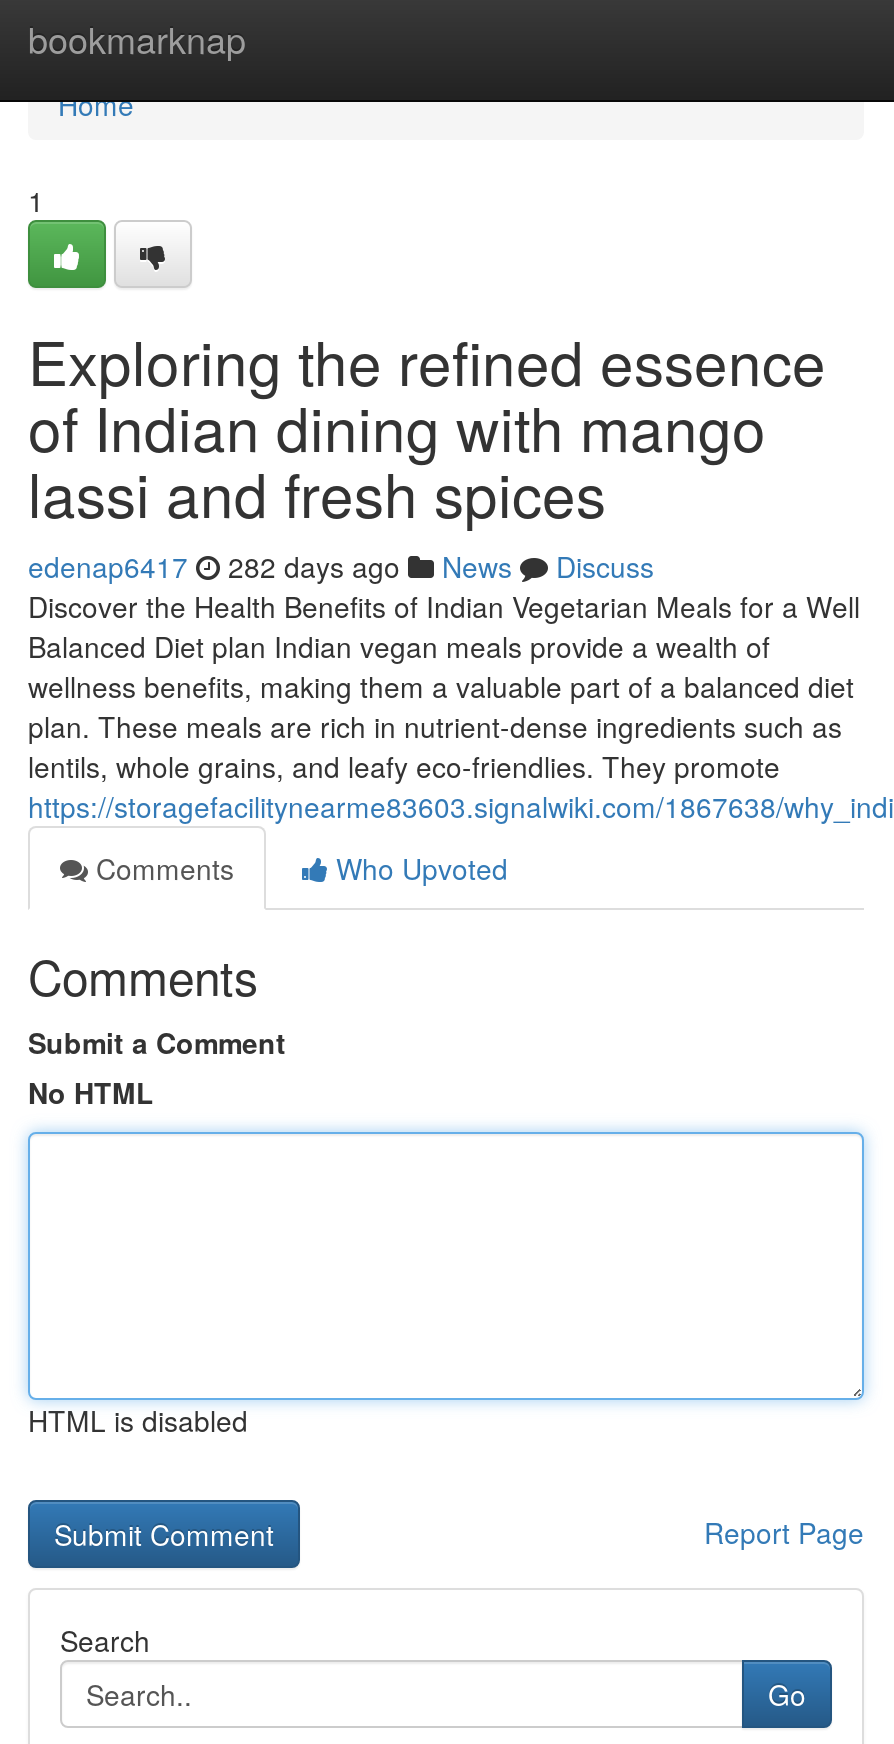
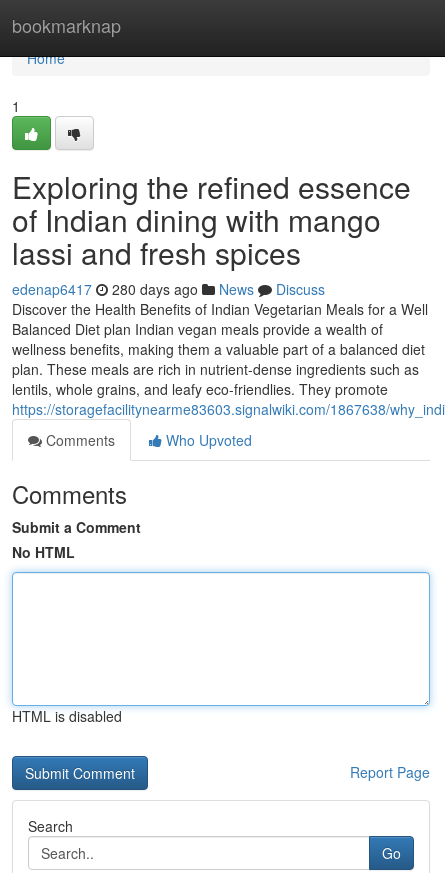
- edenap6417 282 days ago News Discuss
+ edenap6417 280 days ago News Discuss
